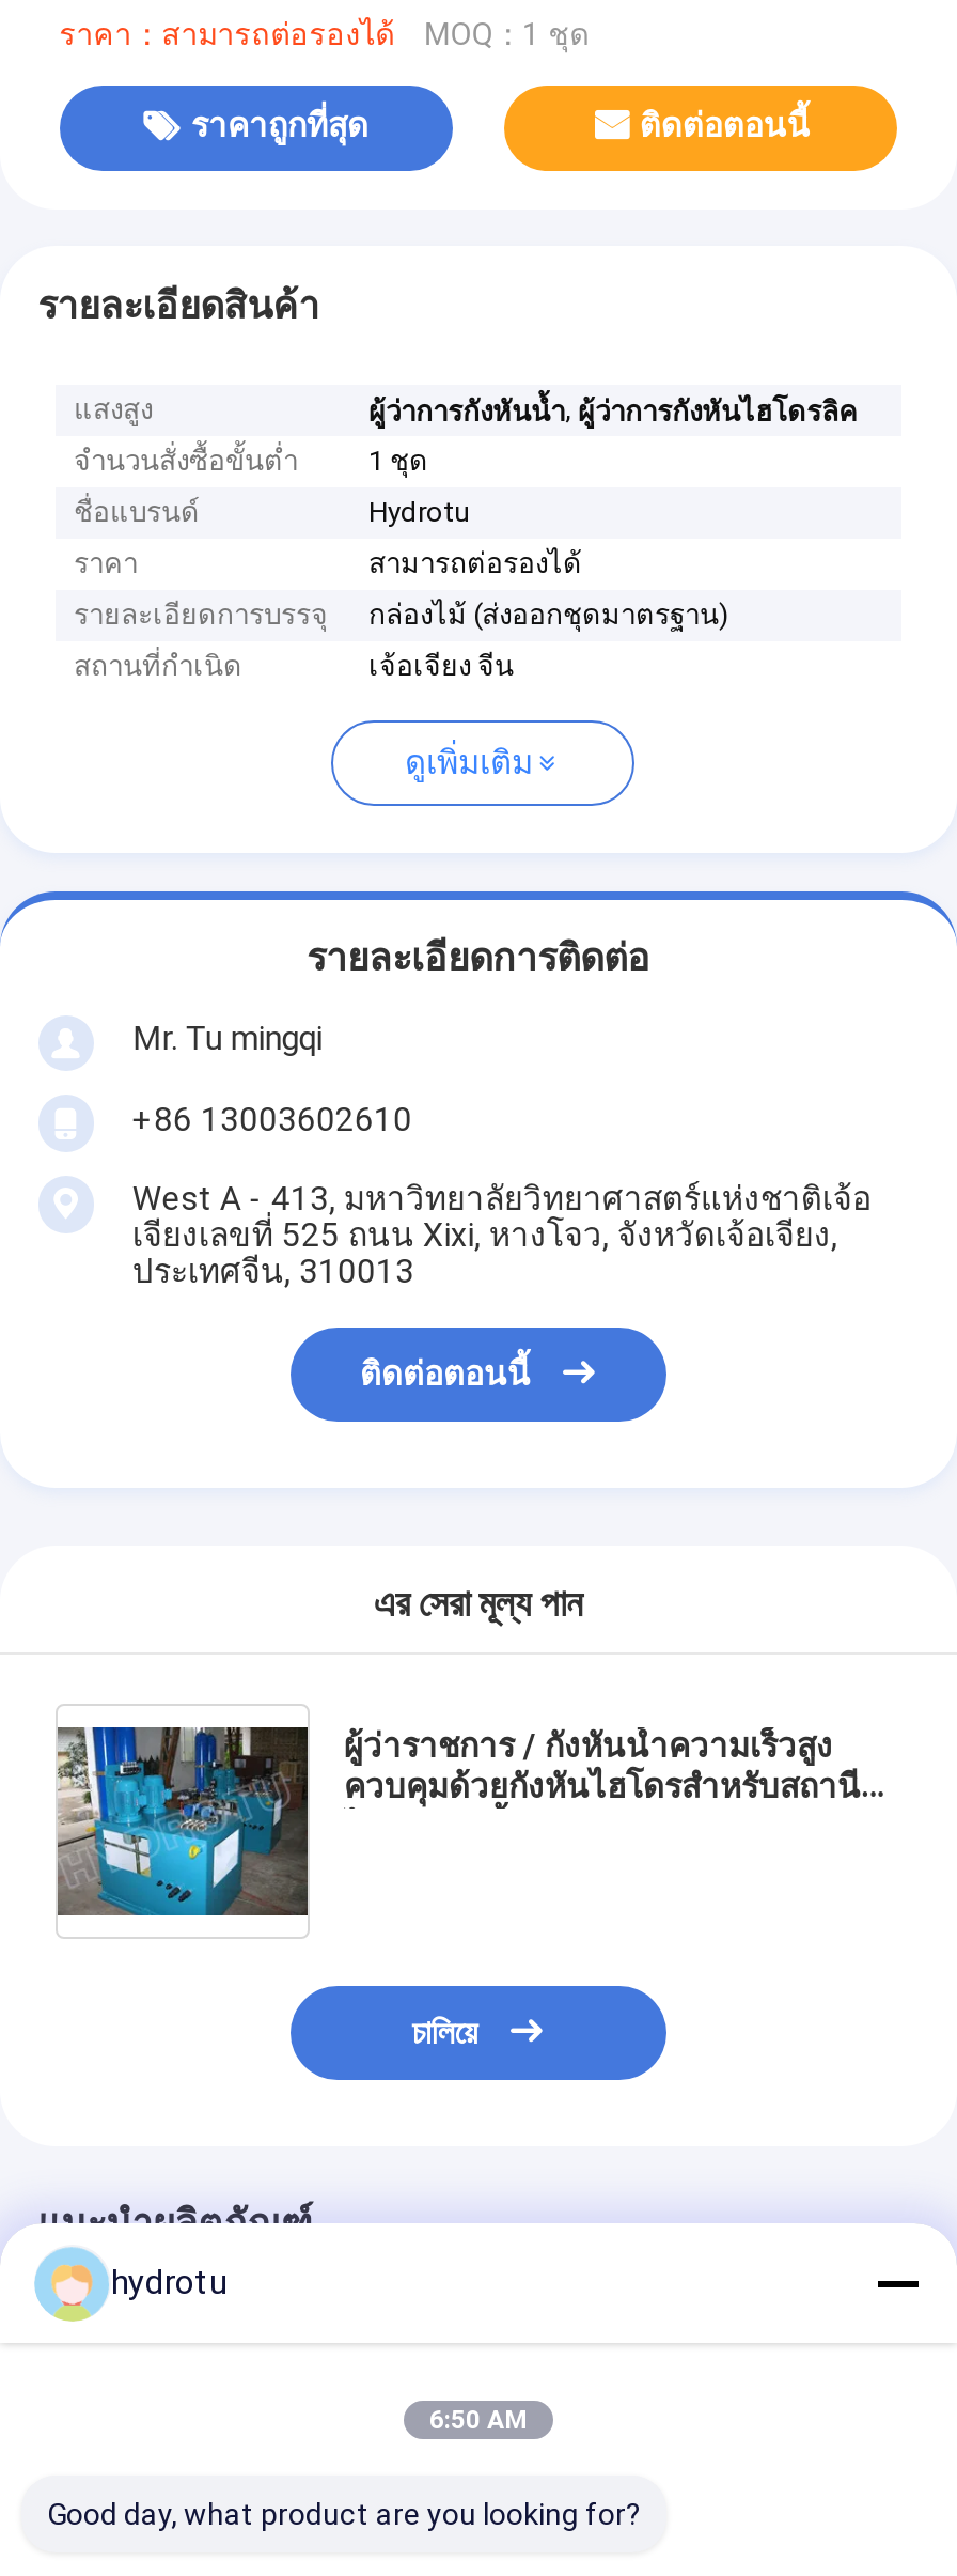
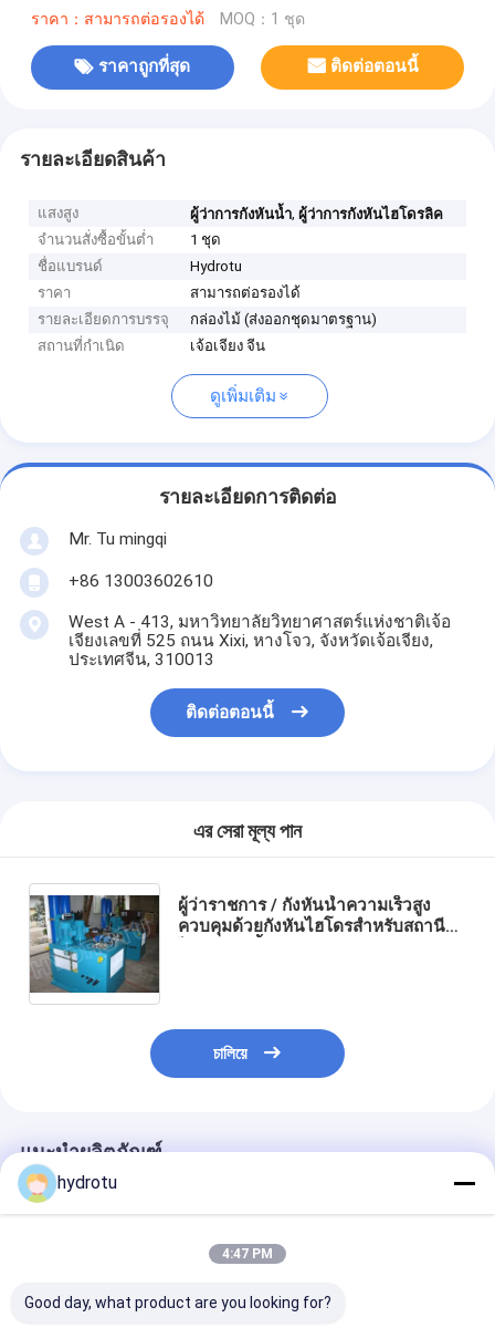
- 6:50 AM
+ 4:47 PM
